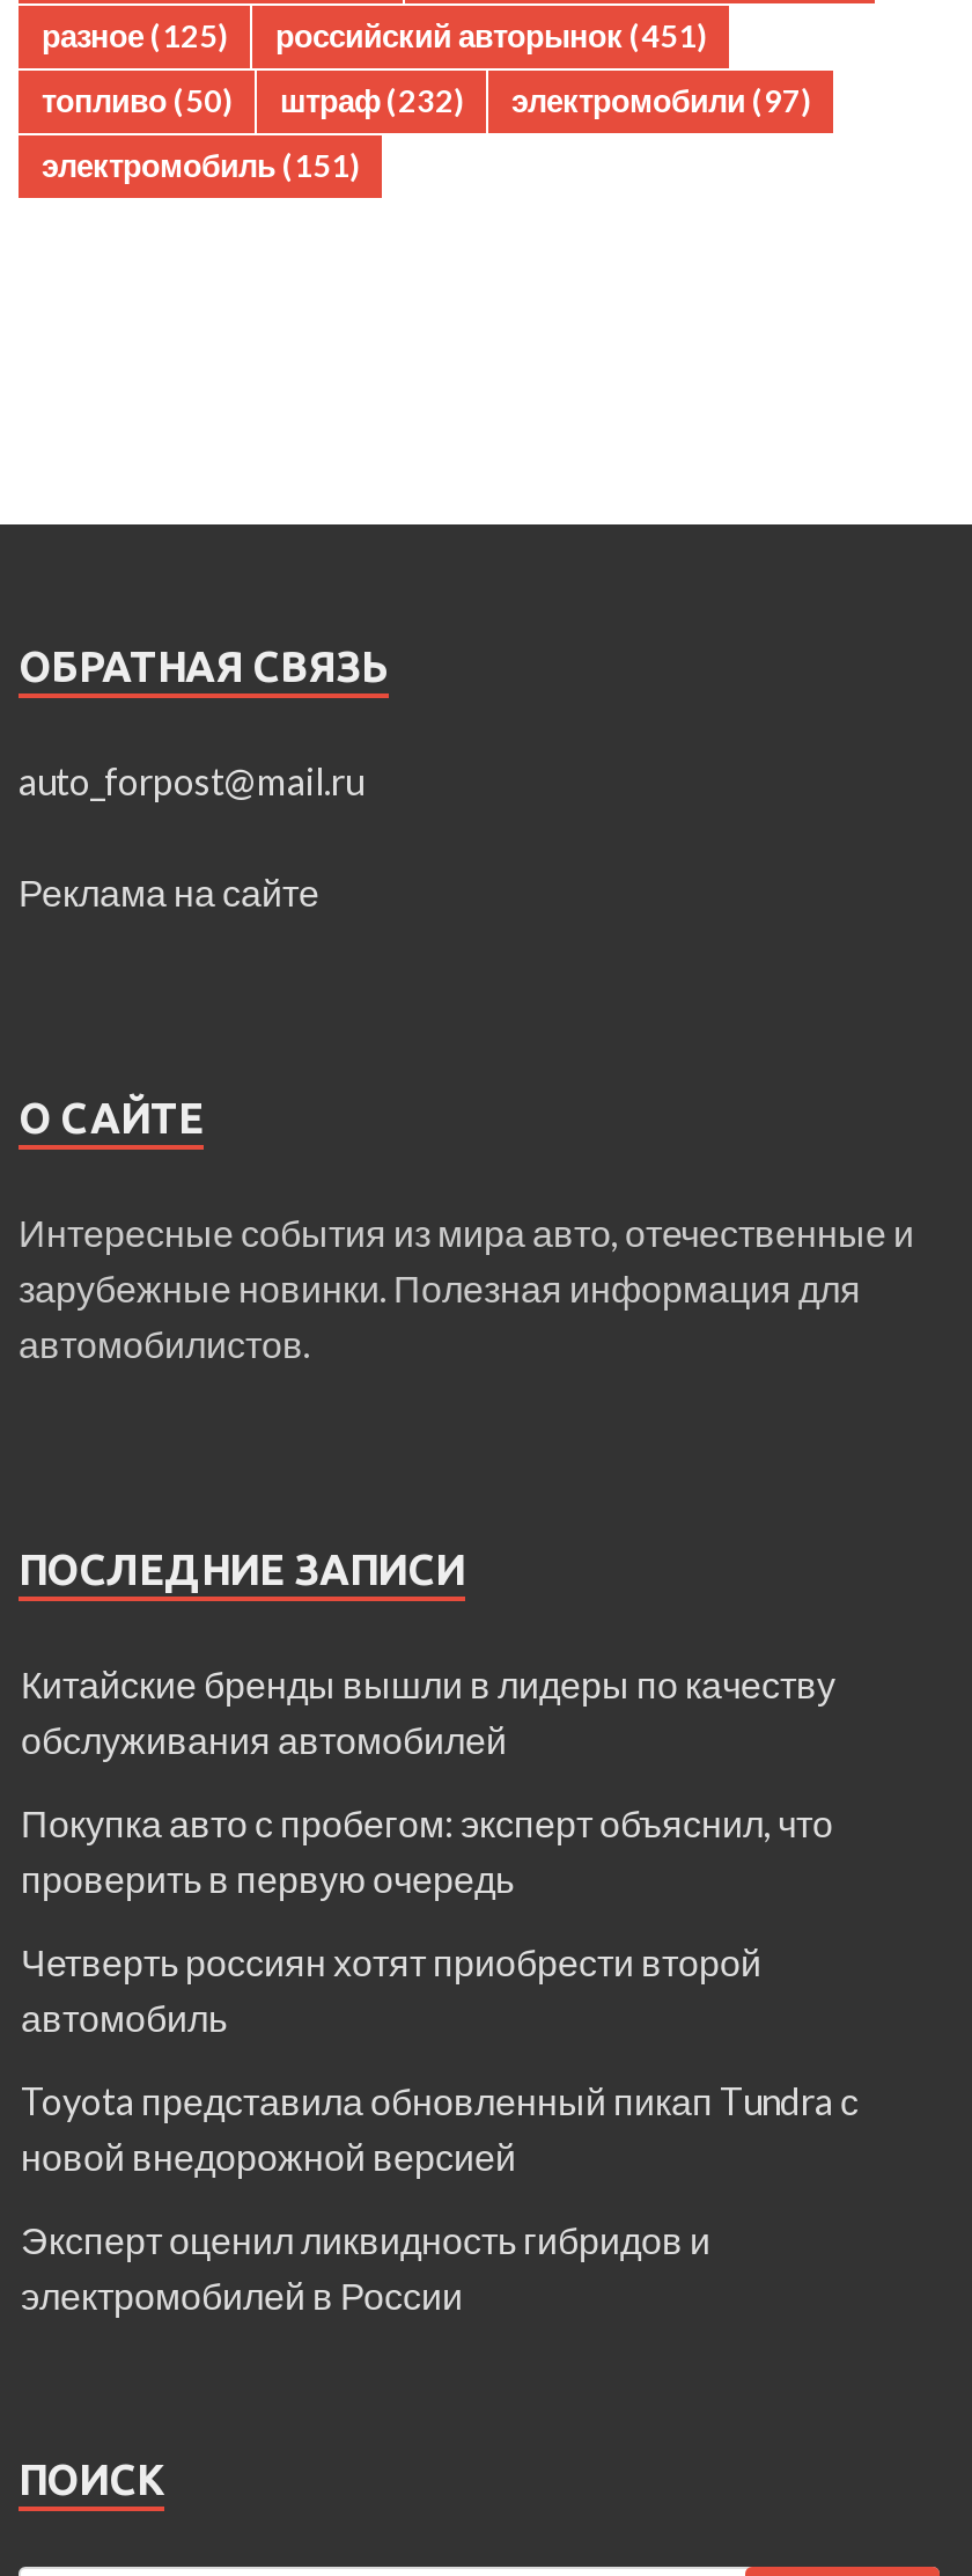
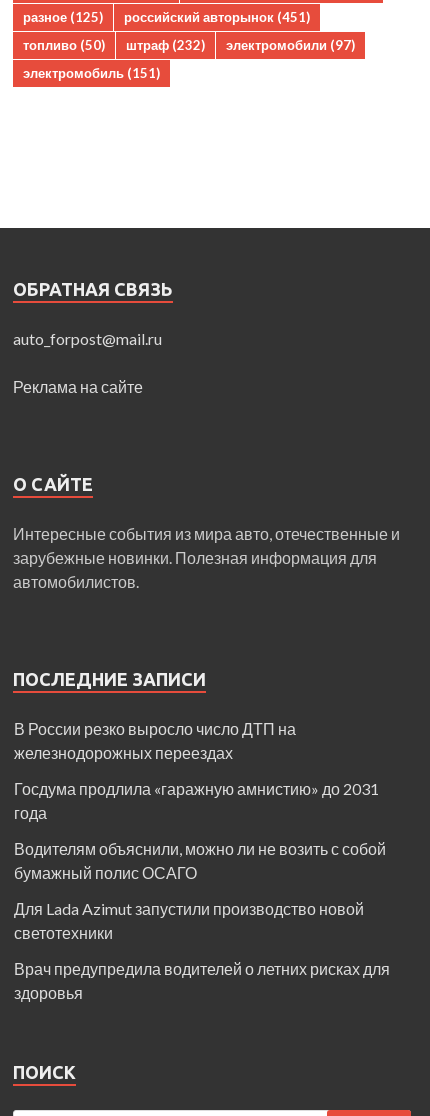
- Китайские бренды вышли в лидеры по качеству
- обслуживания автомобилей
+ В России резко выросло число ДТП на
+ железнодорожных переездах

- Покупка авто с пробегом: эксперт объяснил, что
- проверить в первую очередь
+ Госдума продлила «гаражную амнистию» до 2031
+ года

- Четверть россиян хотят приобрести второй
- автомобиль
+ Водителям объяснили, можно ли не возить с собой
+ бумажный полис ОСАГО

- Toyota представила обновленный пикап Tundra с
- новой внедорожной версией
+ Для Lada Azimut запустили производство новой
+ светотехники

- Эксперт оценил ликвидность гибридов и
- электромобилей в России
+ Врач предупредила водителей о летних рисках для
+ здоровья
